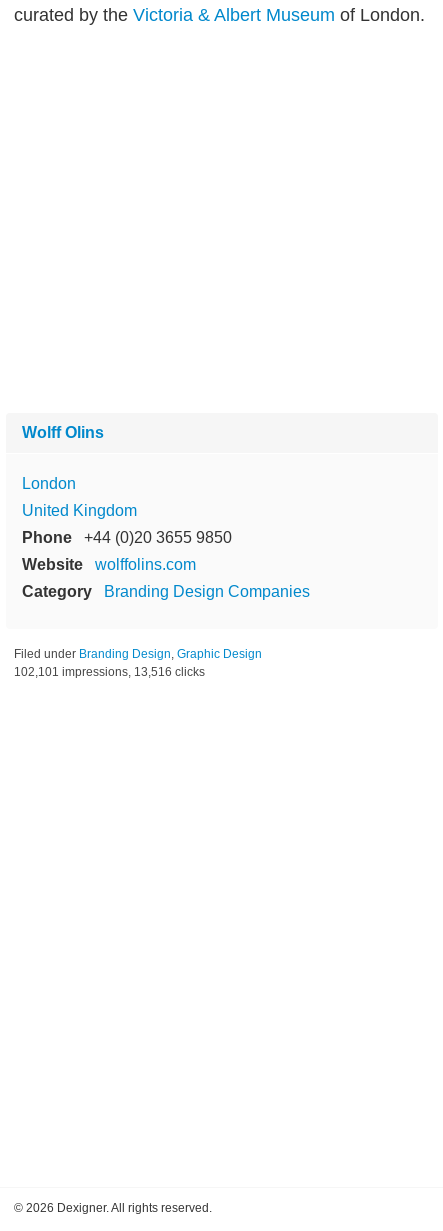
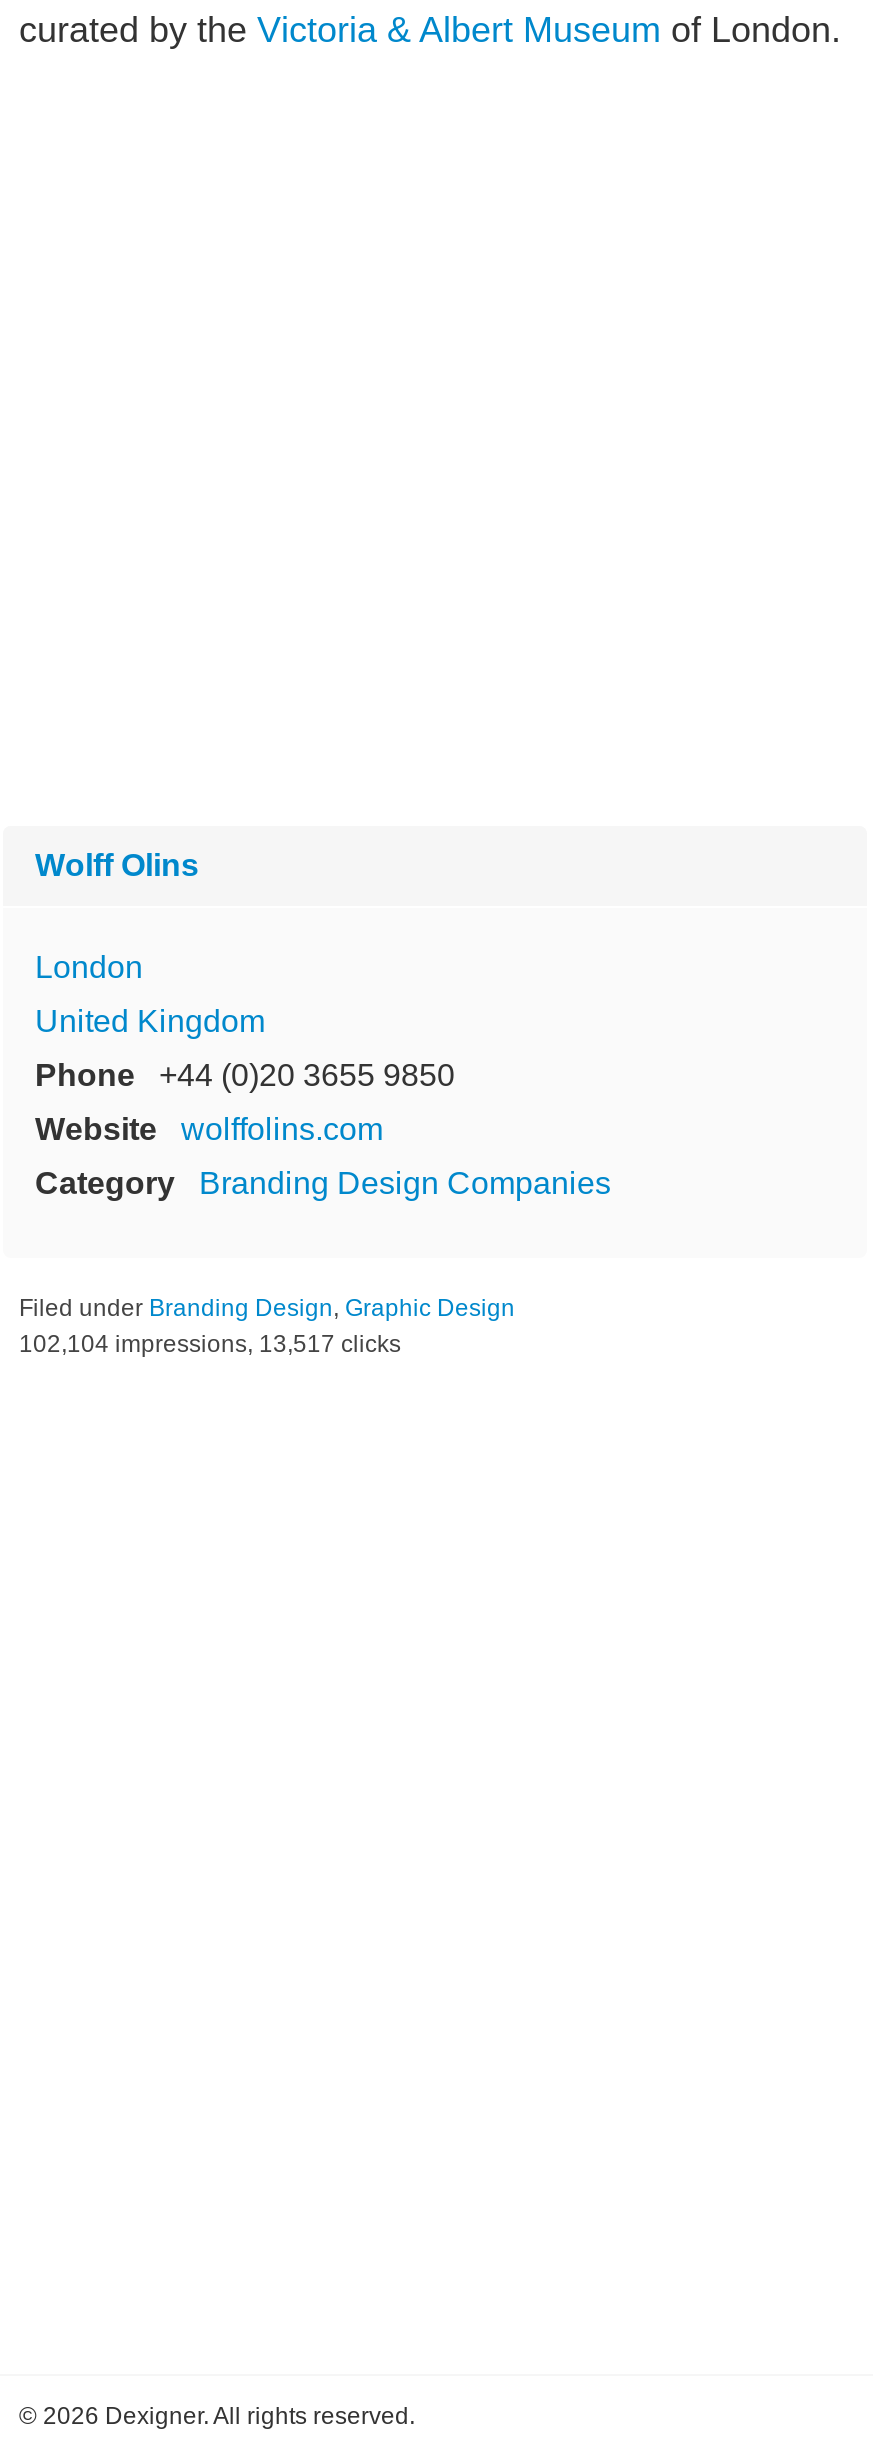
- 102,101 impressions, 13,516 clicks
+ 102,104 impressions, 13,517 clicks
